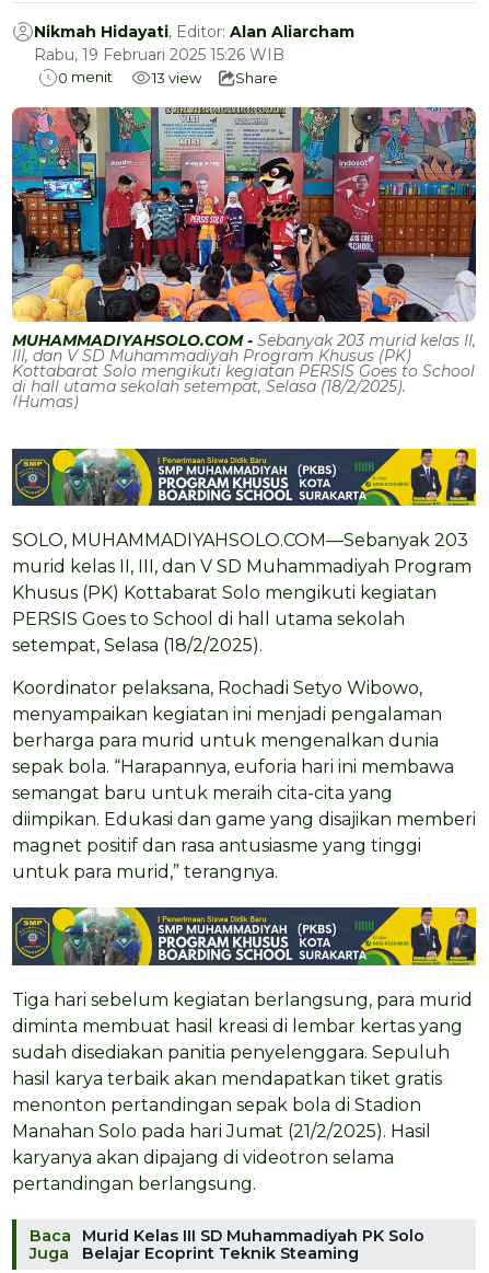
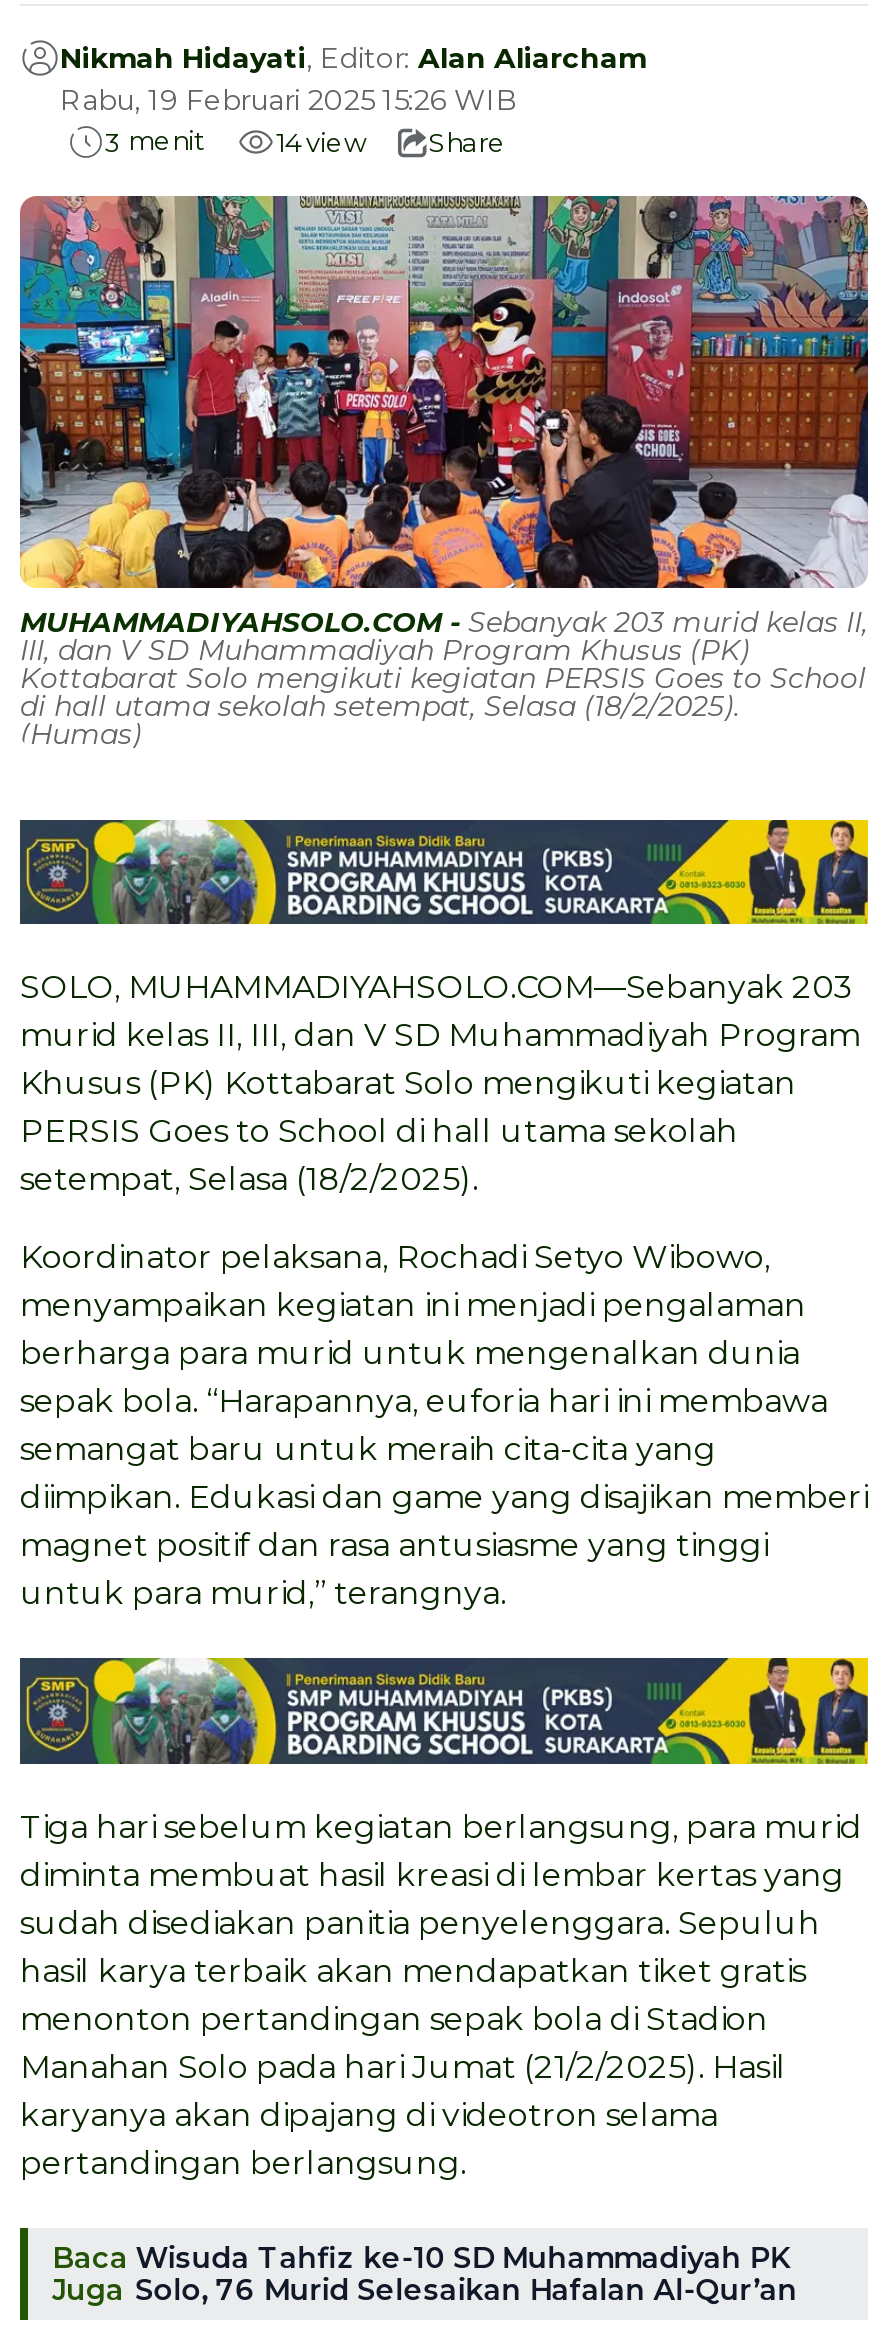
- 0 menit
+ 3 menit

- 13view Share
+ 14view Share

- Murid Kelas III SD Muhammadiyah PK Solo
- Belajar Ecoprint Teknik Steaming
+ Wisuda Tahfiz ke-10 SD Muhammadiyah PK
+ Solo, 76 Murid Selesaikan Hafalan Al-Qur’an
